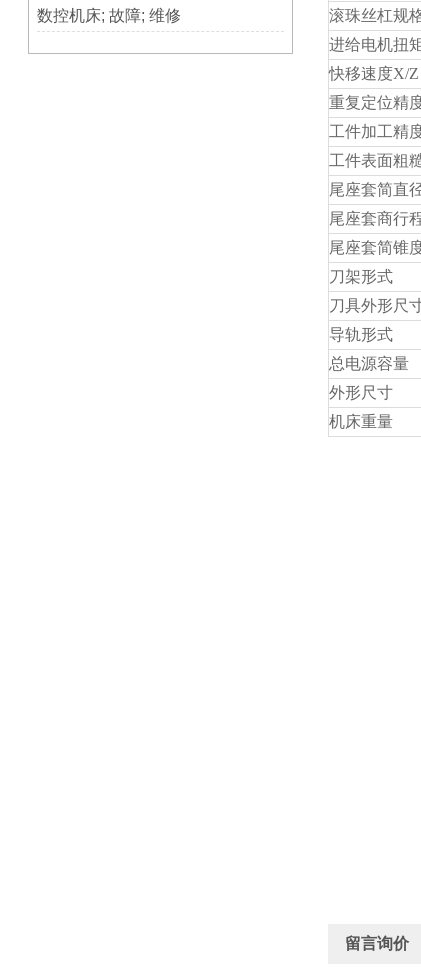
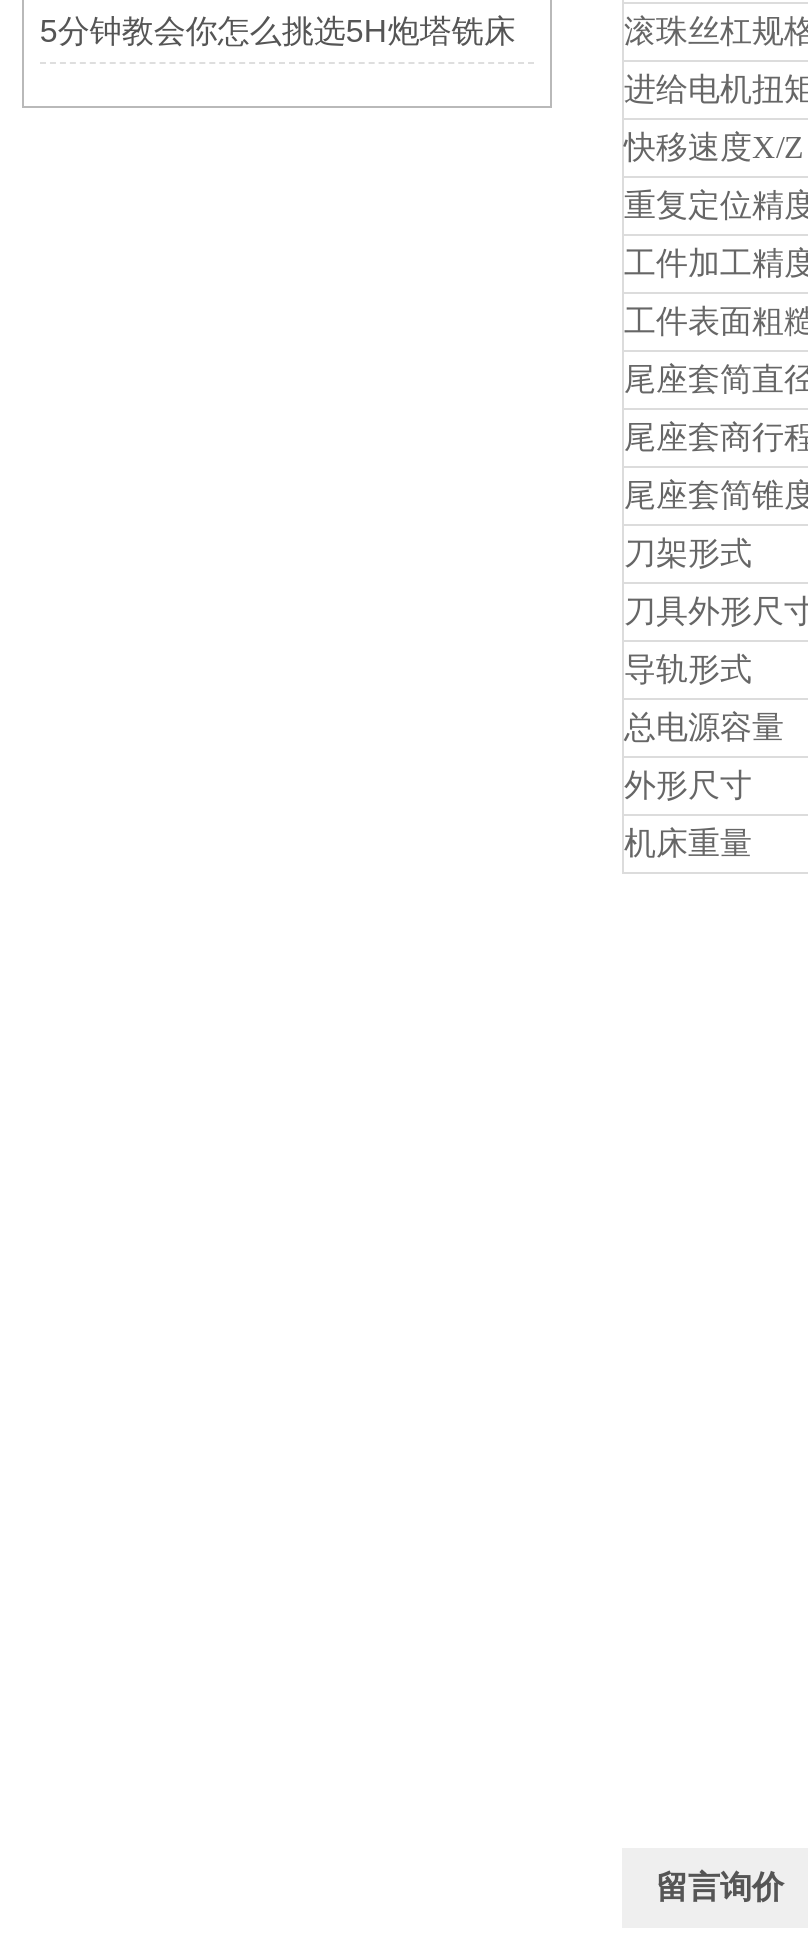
- 数控机床; 故障; 维修
+ 5分钟教会你怎么挑选5H炮塔铣床
